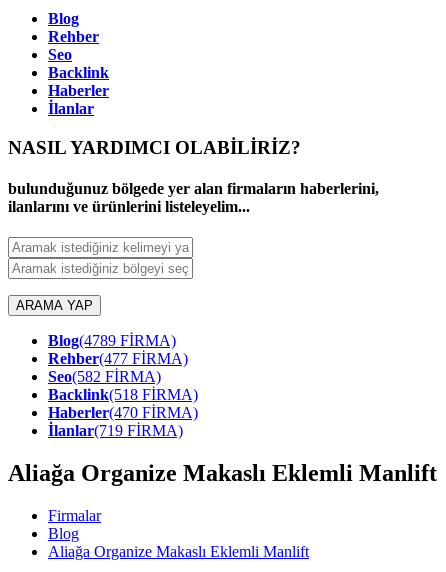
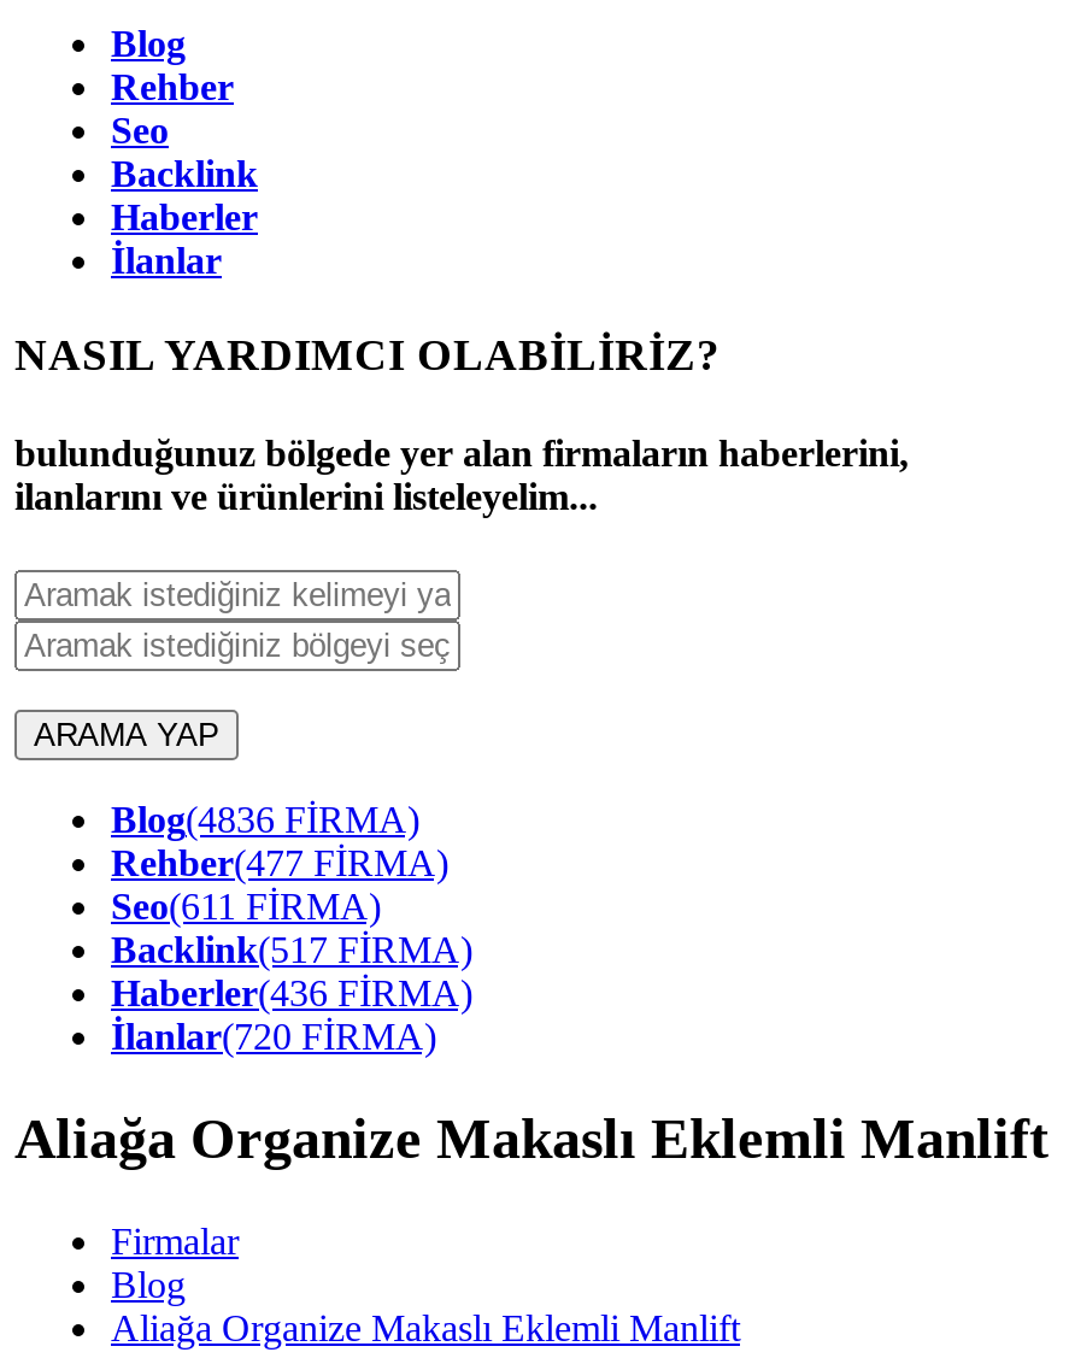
- Blog(4789 FİRMA)
+ Blog(4836 FİRMA)

- Seo(582 FİRMA)
+ Seo(611 FİRMA)

- Backlink(518 FİRMA)
+ Backlink(517 FİRMA)

- Haberler(470 FİRMA)
+ Haberler(436 FİRMA)

- İlanlar(719 FİRMA)
+ İlanlar(720 FİRMA)
